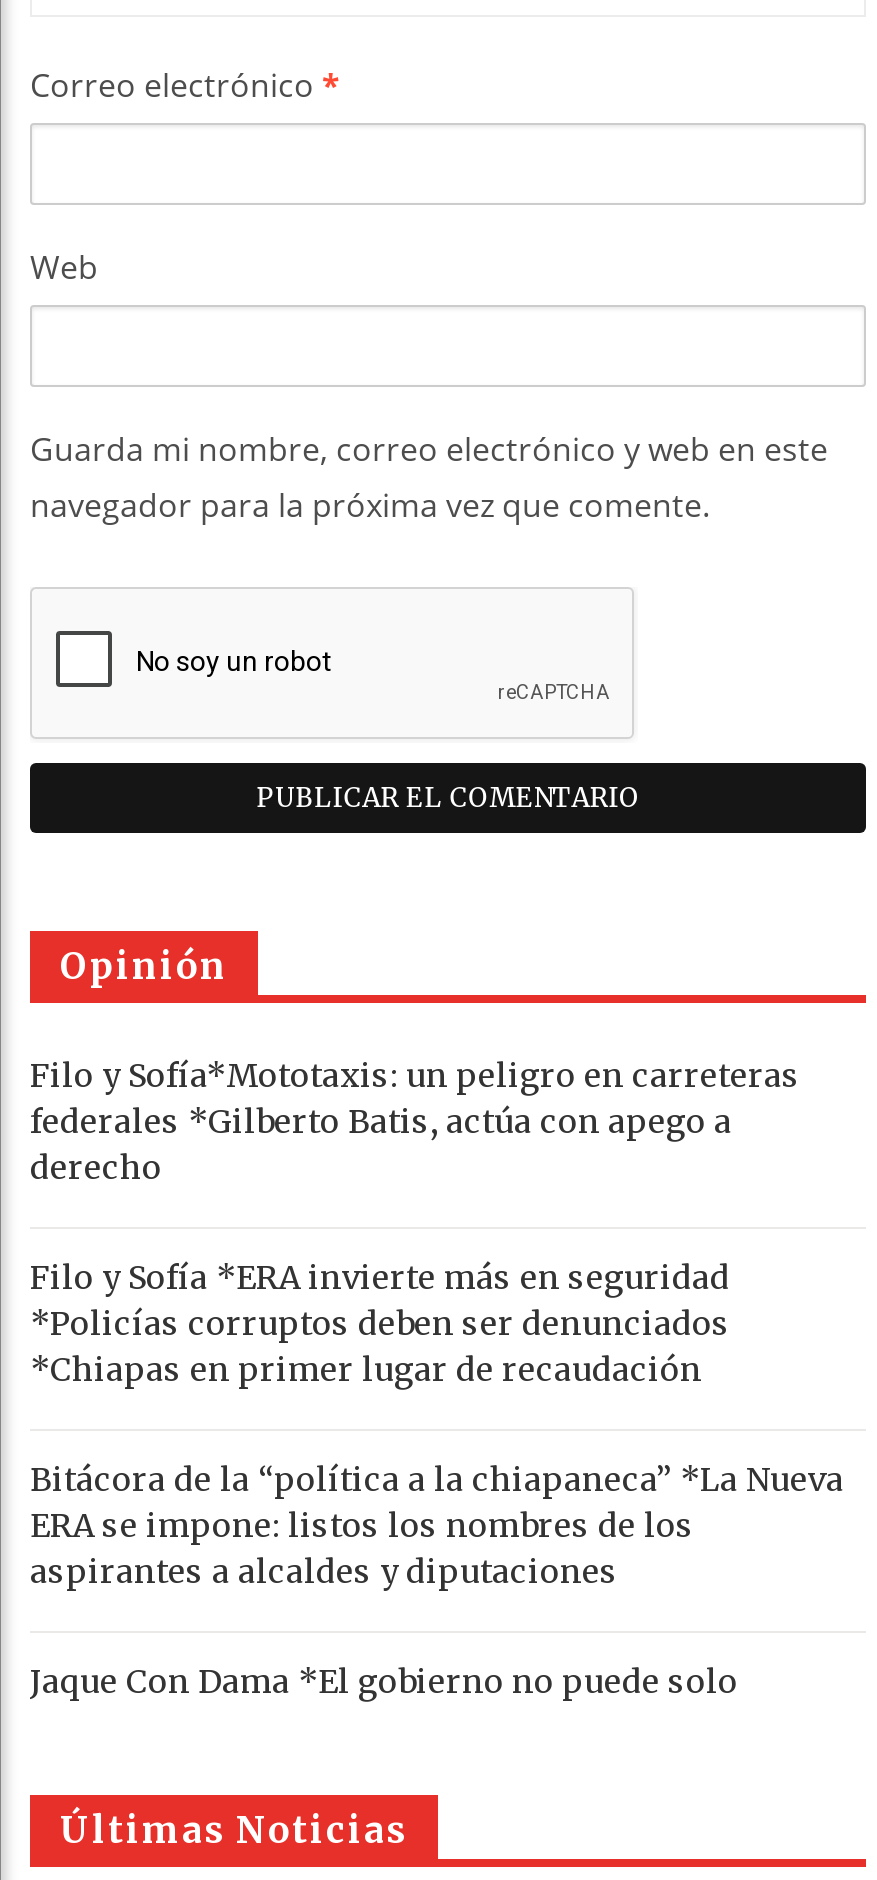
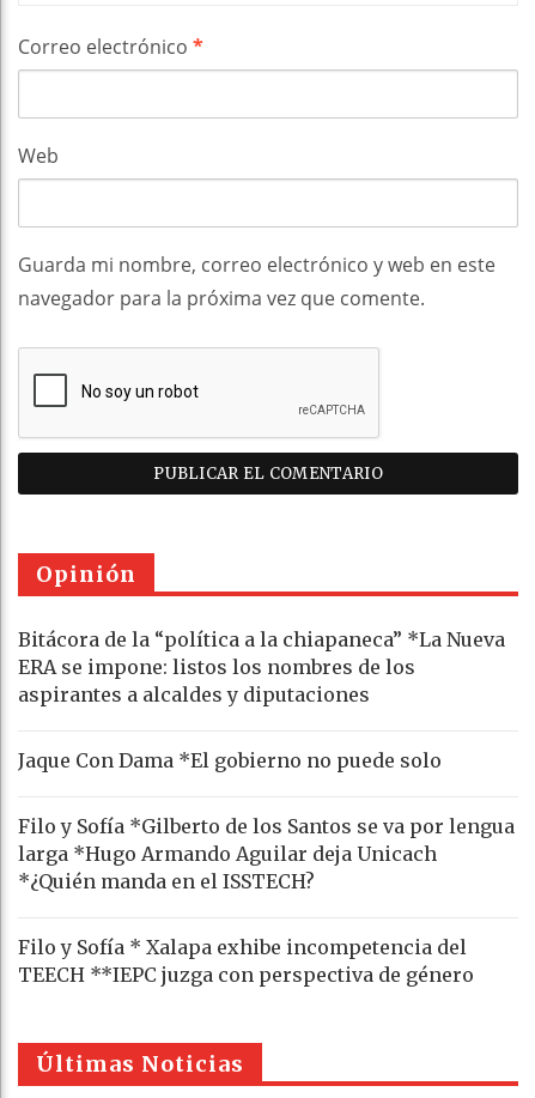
- Filo y Sofía*Mototaxis: un peligro en carreteras
- federales *Gilberto Batis, actúa con apego a
- derecho
- Filo y Sofía *ERA invierte más en seguridad
- *Policías corruptos deben ser denunciados
- *Chiapas en primer lugar de recaudación

moved up: Bitácora de la “política a la chiapaneca” *La Nueva | ERA se impone: listos los nombres de los | aspirantes a alcaldes y diputaciones | Jaque Con Dama *El gobierno no puede solo

+ Filo y Sofía *Gilberto de los Santos se va por lengua
+ larga *Hugo Armando Aguilar deja Unicach
+ *¿Quién manda en el ISSTECH?
+ Filo y Sofía * Xalapa exhibe incompetencia del
+ TEECH **IEPC juzga con perspectiva de género
